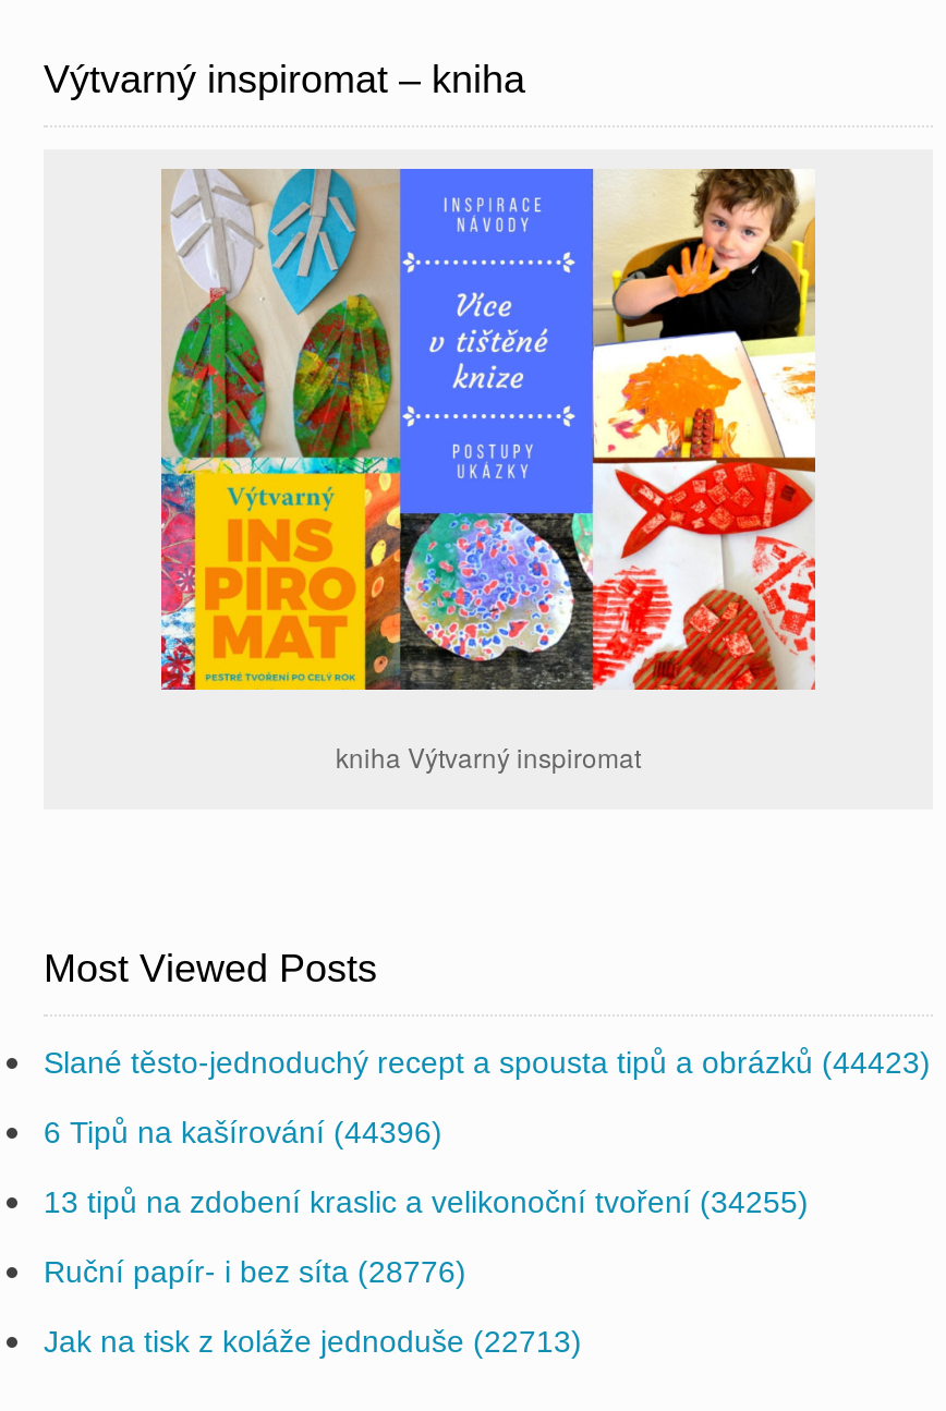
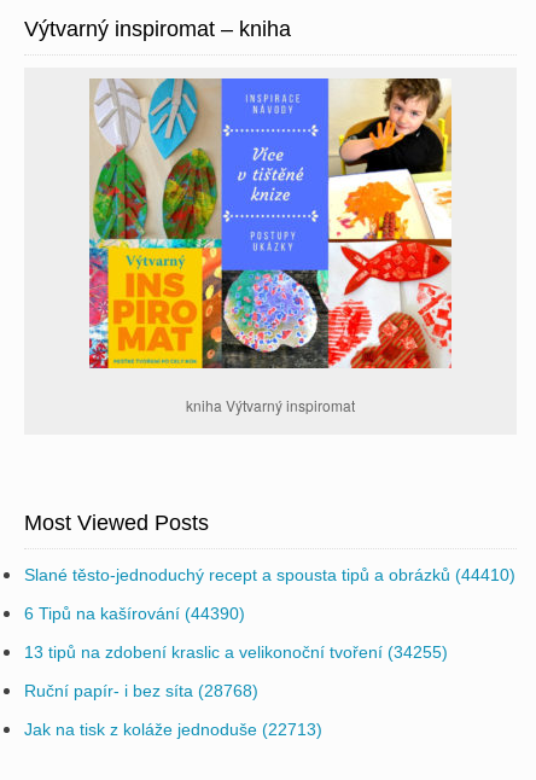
- Slané těsto-jednoduchý recept a spousta tipů a obrázků (44423)
+ Slané těsto-jednoduchý recept a spousta tipů a obrázků (44410)

- 6 Tipů na kašírování (44396)
+ 6 Tipů na kašírování (44390)

- Ruční papír- i bez síta (28776)
+ Ruční papír- i bez síta (28768)
